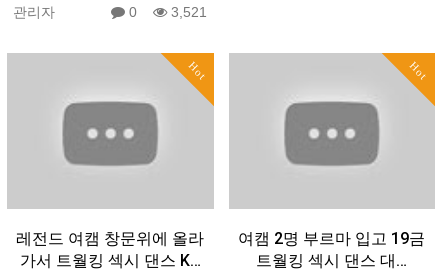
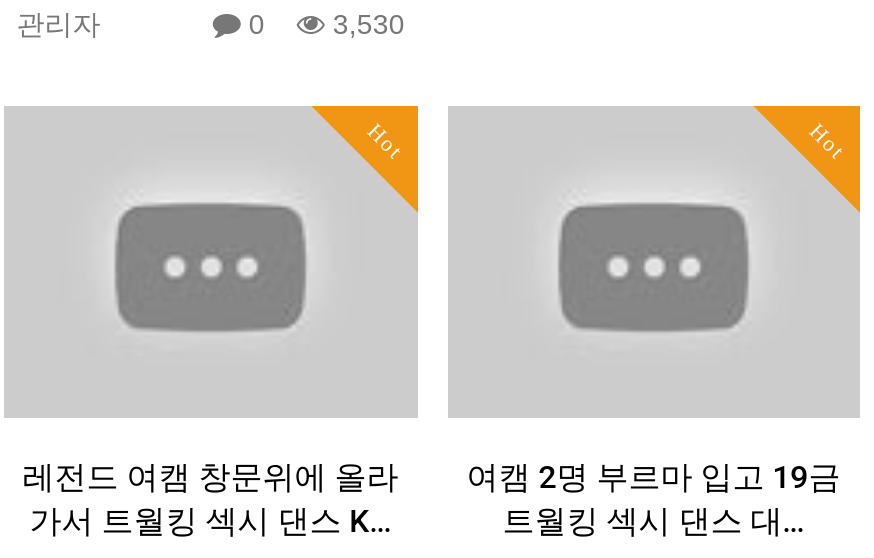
- 0 3,521
+ 0 3,530
